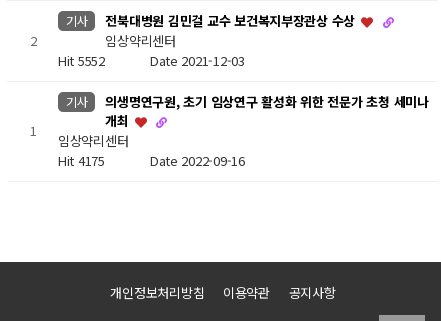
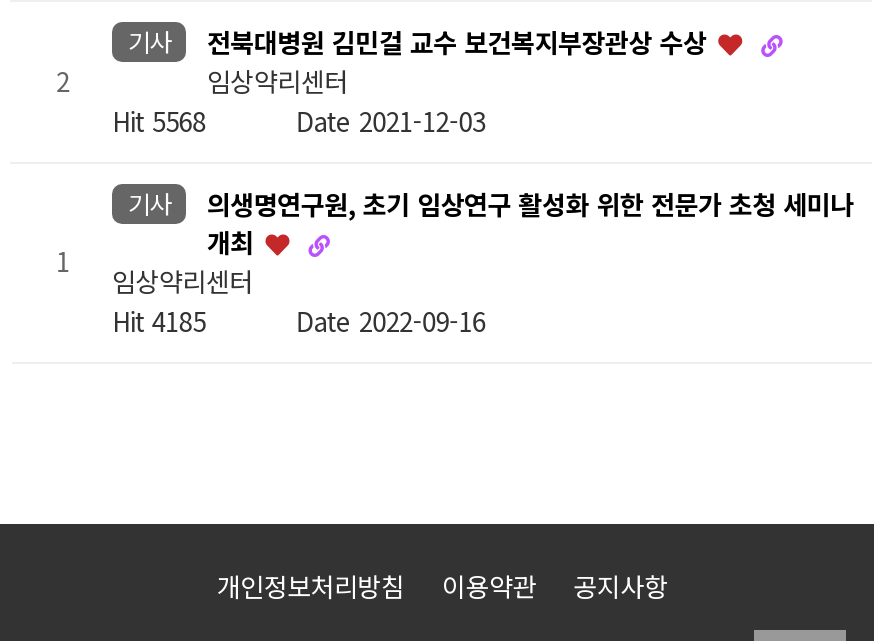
- Hit 5552 Date 2021-12-03
+ Hit 5568 Date 2021-12-03

- Hit 4175 Date 2022-09-16
+ Hit 4185 Date 2022-09-16
